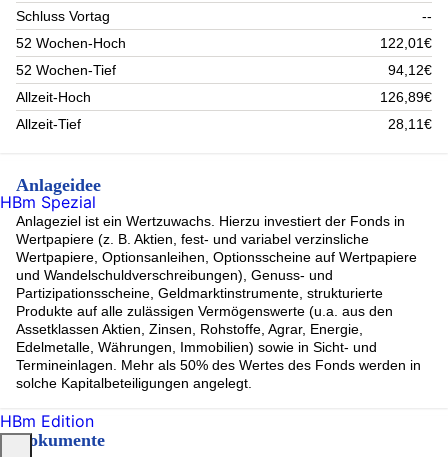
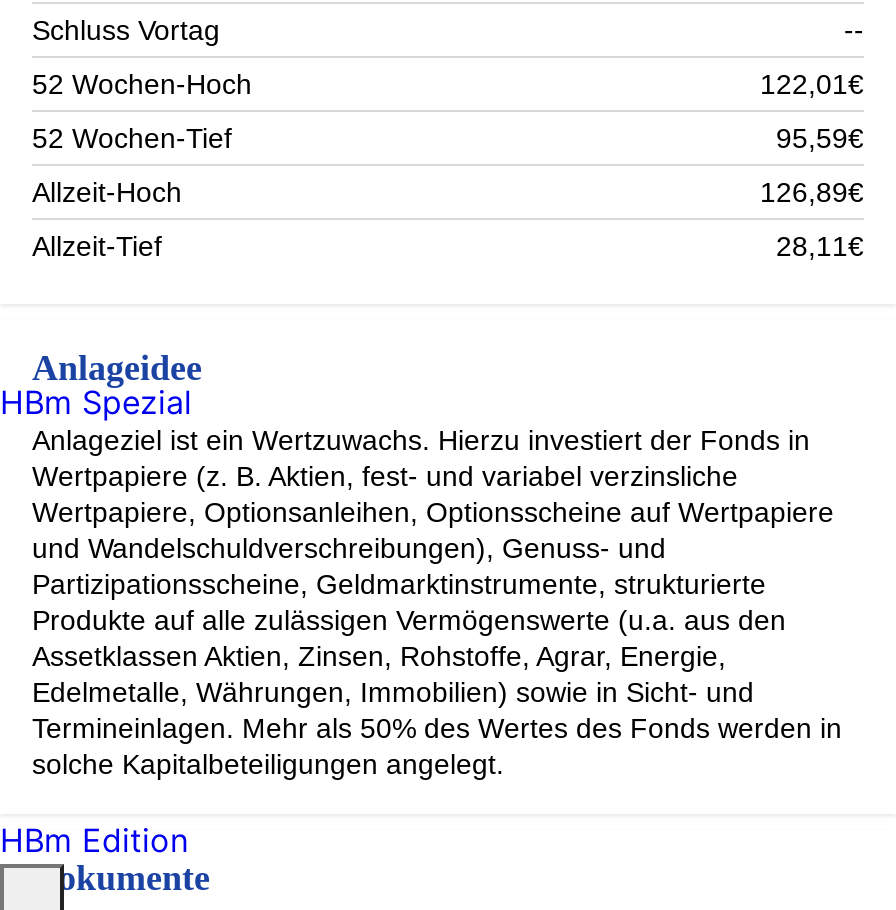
- 94,12€
+ 95,59€
